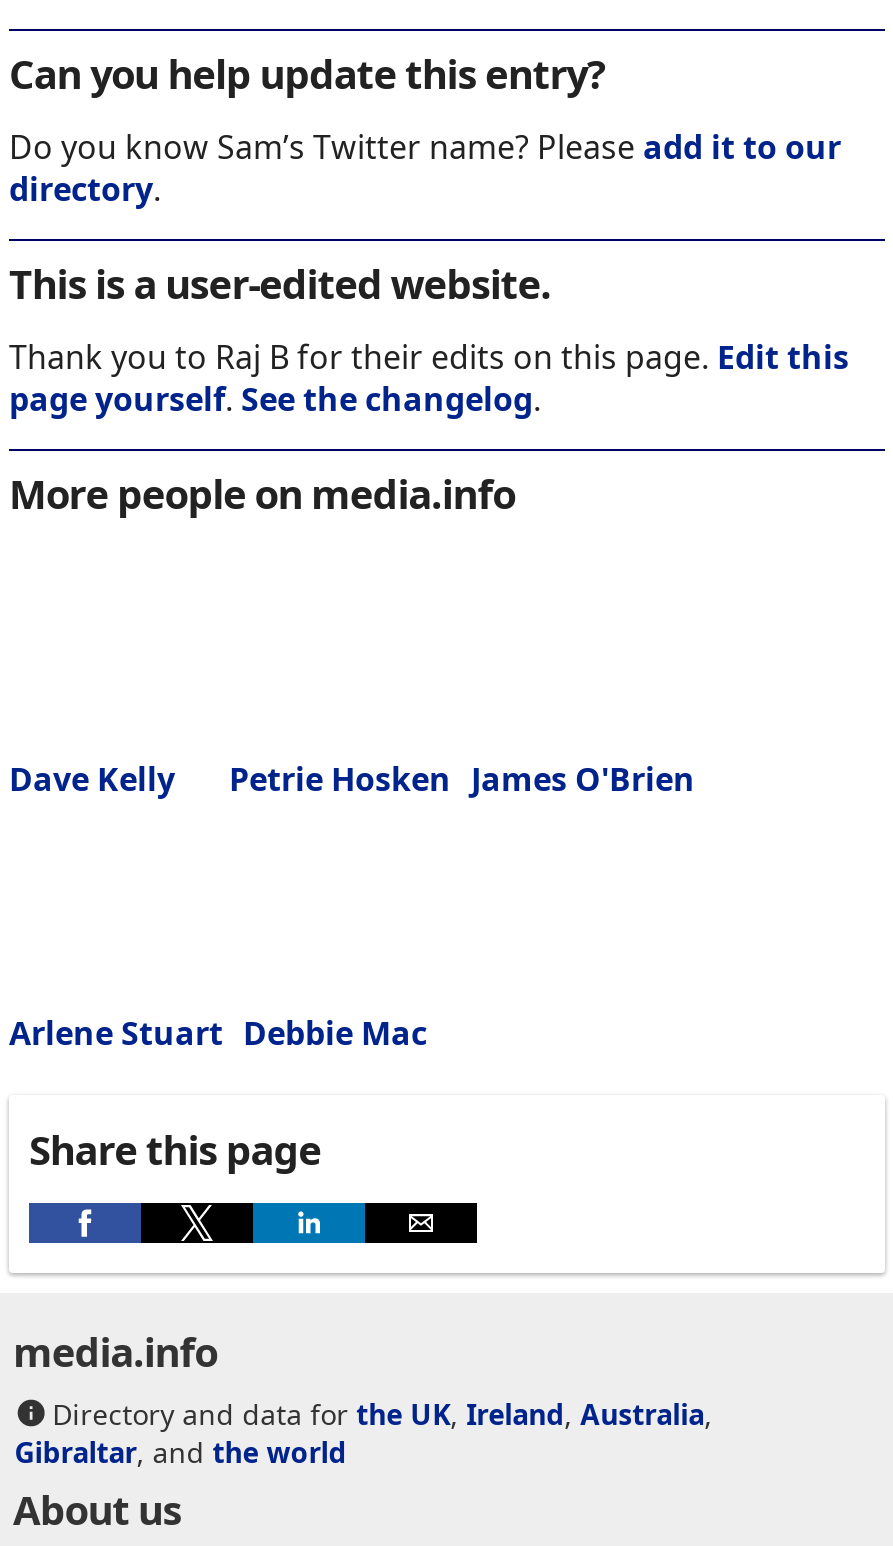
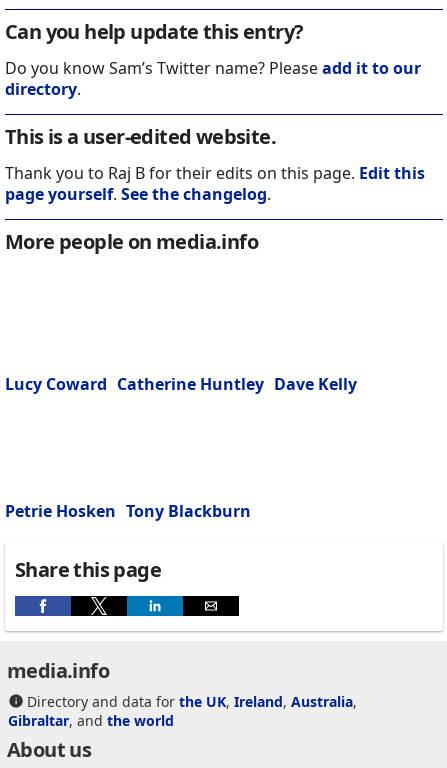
- Dave Kelly
- Petrie Hosken James O'Brien
+ Lucy Coward Catherine Huntley Dave Kelly

- Arlene Stuart Debbie Mac
+ Petrie Hosken Tony Blackburn
